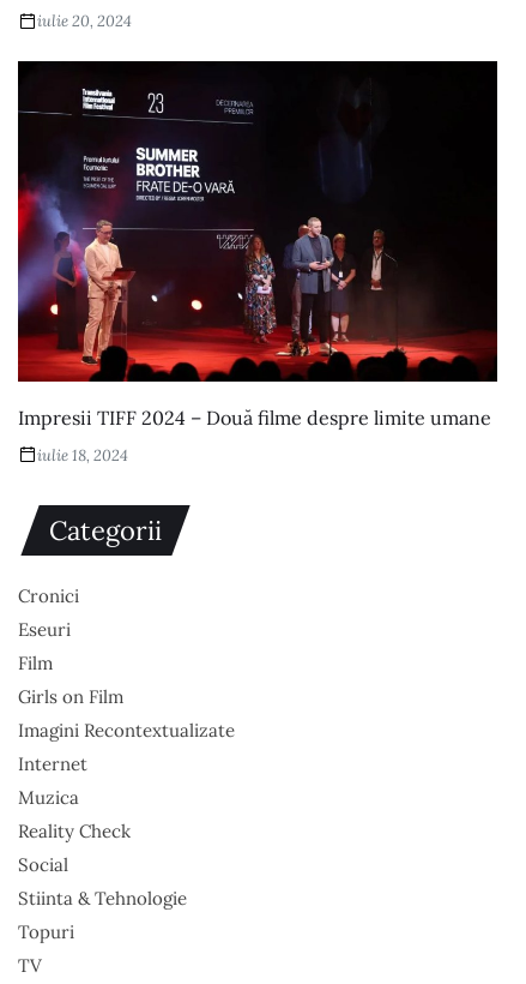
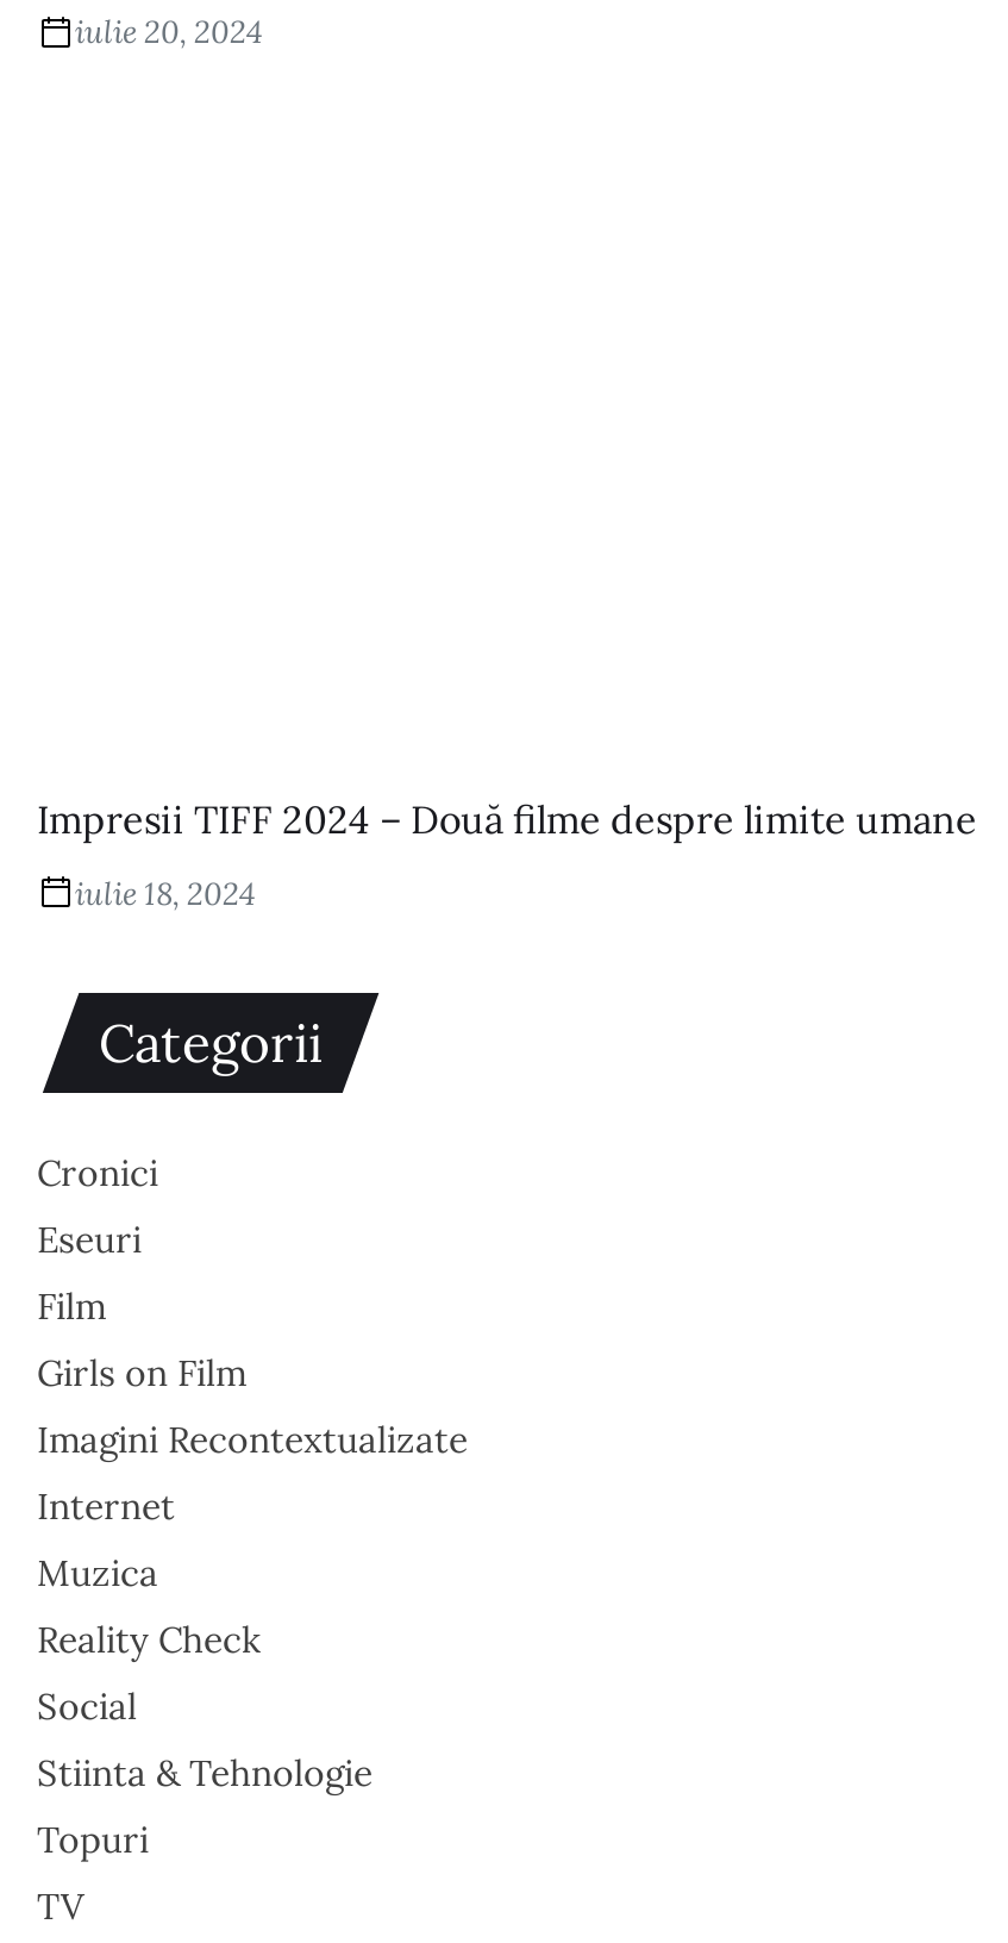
- [image]
